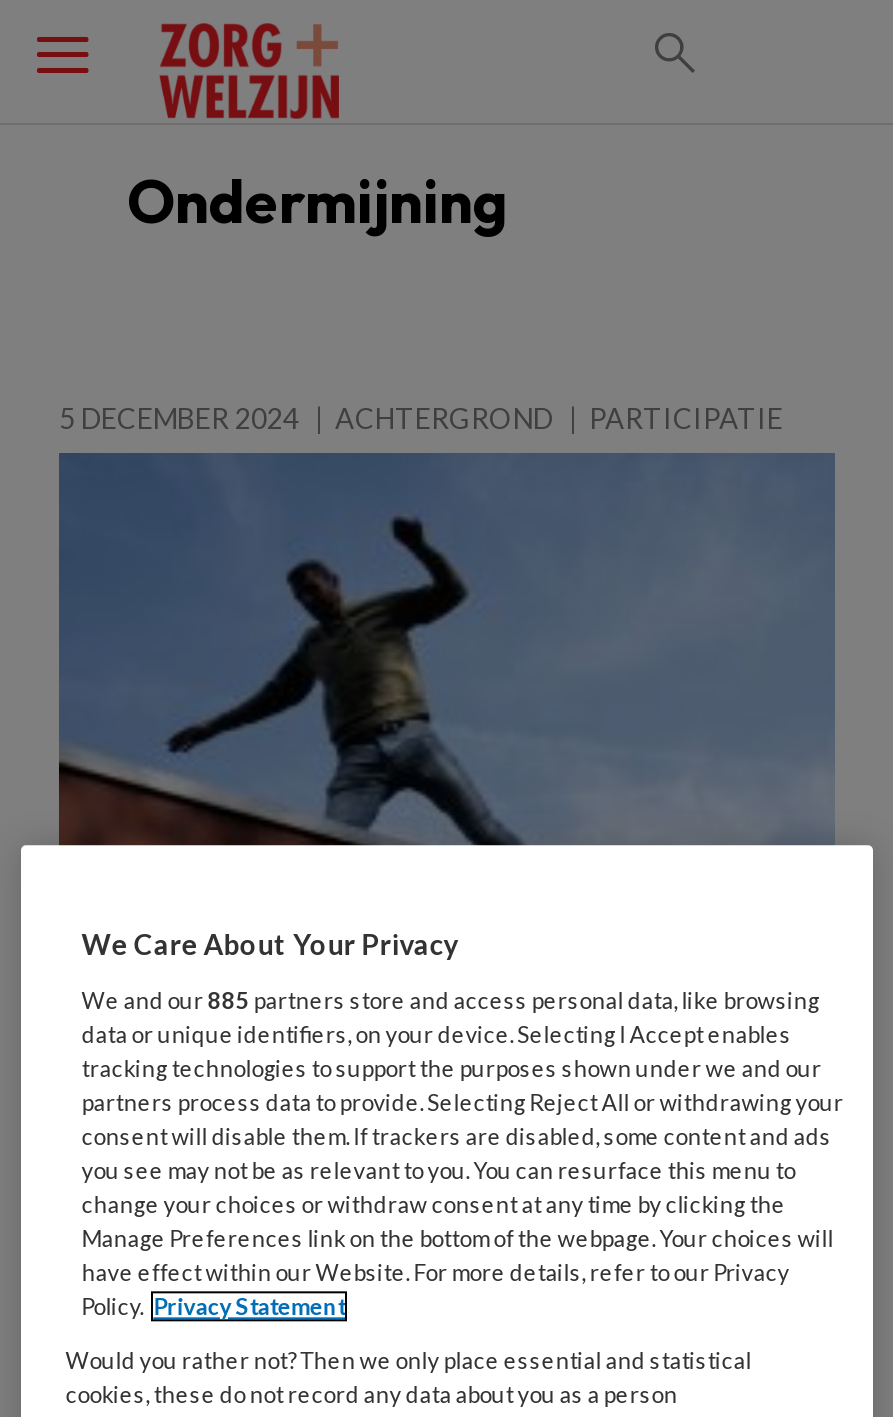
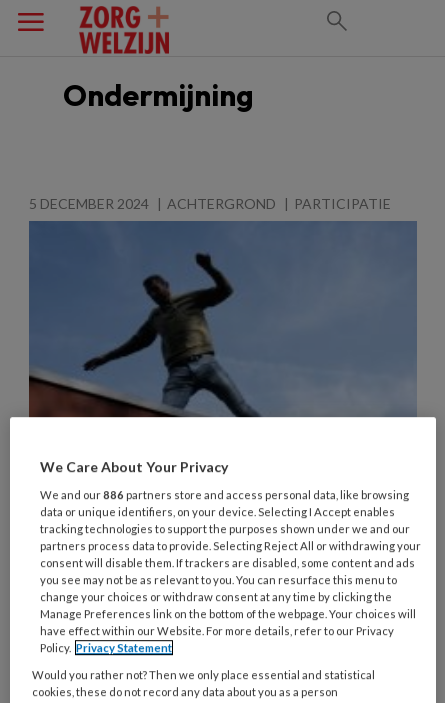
- We and our 885 partners store and access personal data, like browsing
+ We and our 886 partners store and access personal data, like browsing
